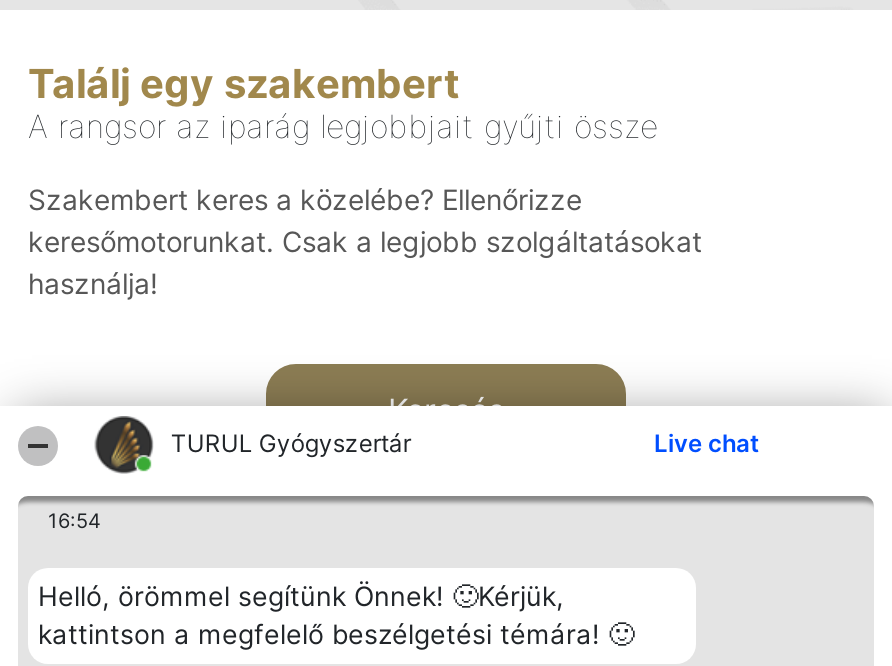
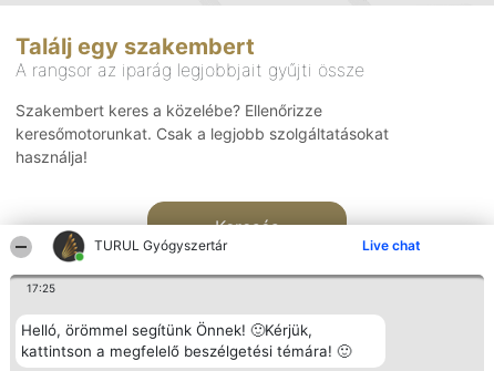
- 16:54
+ 17:25
